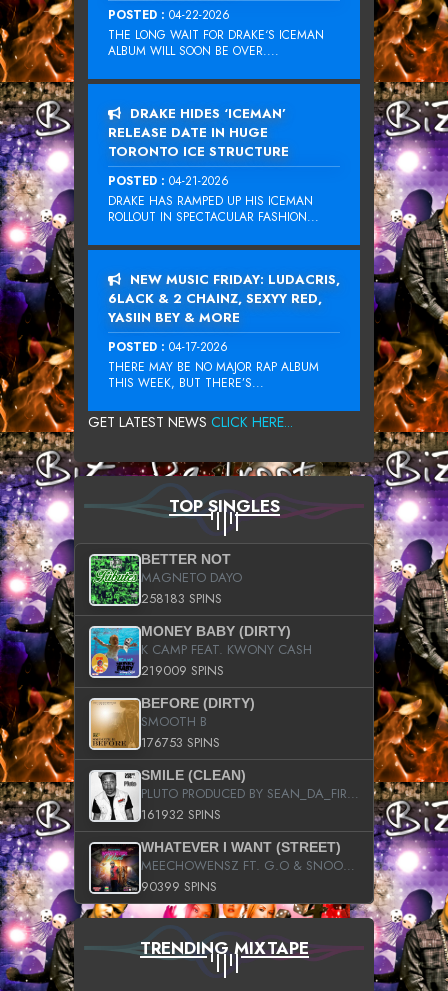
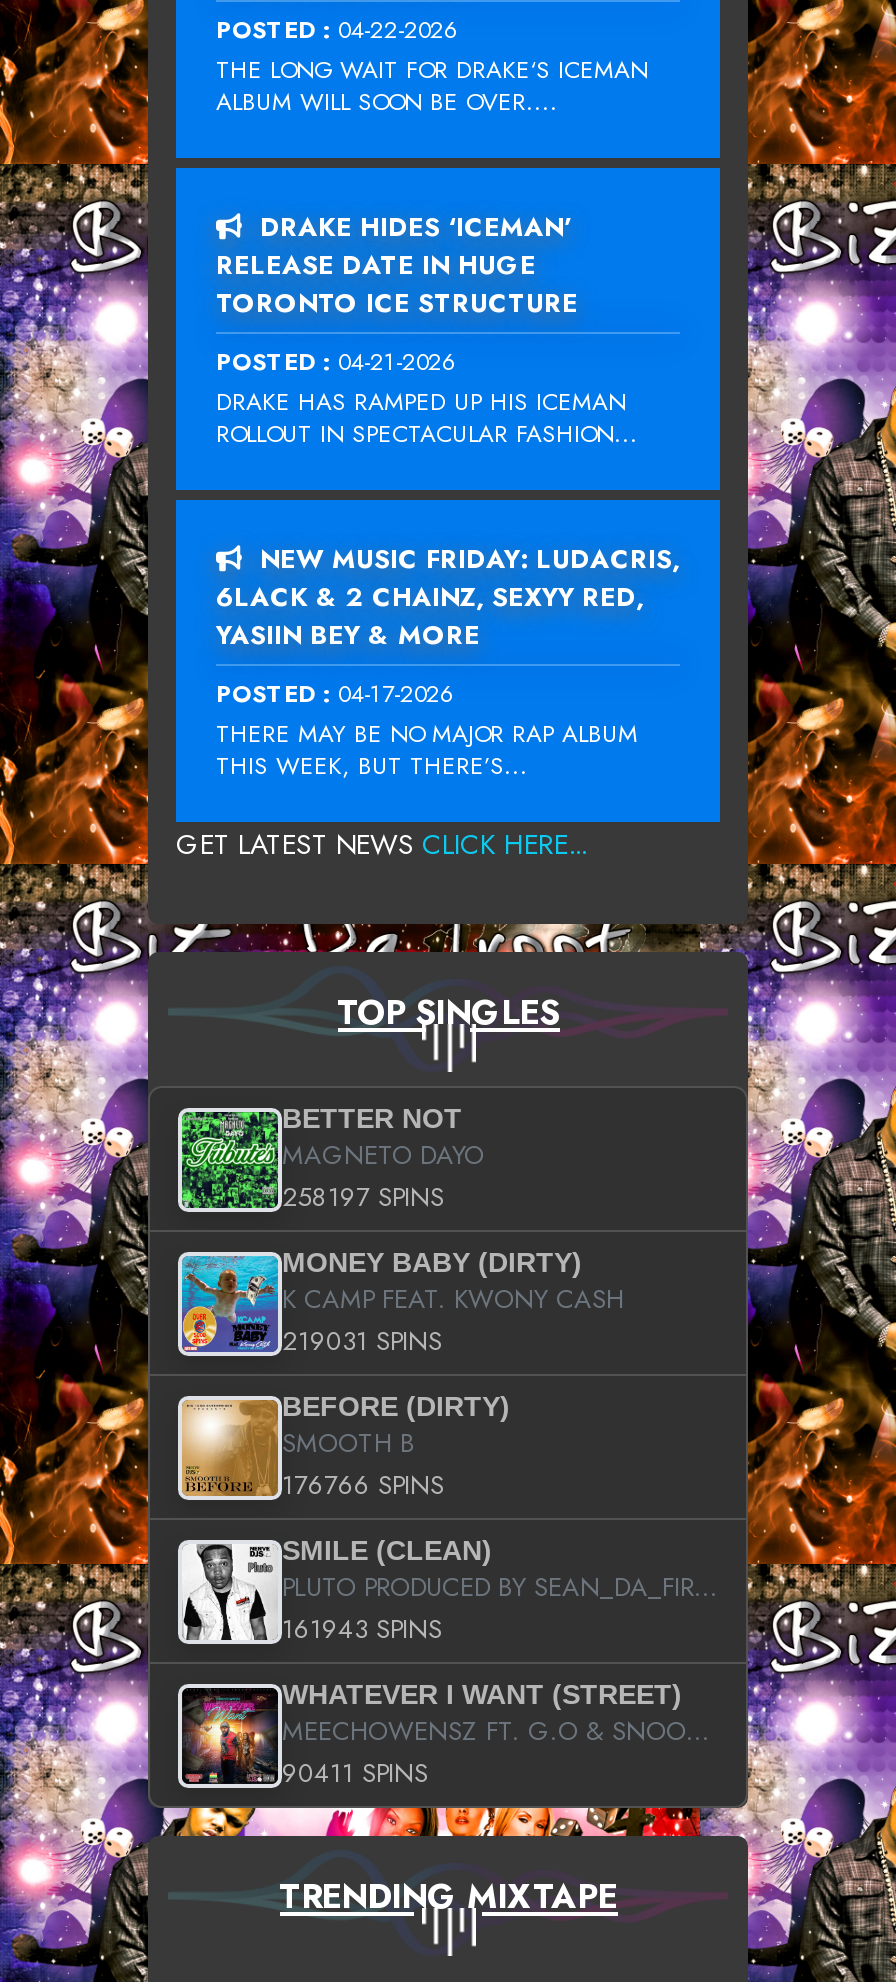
- 258183 SPINS
+ 258197 SPINS

- 219009 SPINS
+ 219031 SPINS

- 176753 SPINS
+ 176766 SPINS

- 161932 SPINS
+ 161943 SPINS

- 90399 SPINS
+ 90411 SPINS
